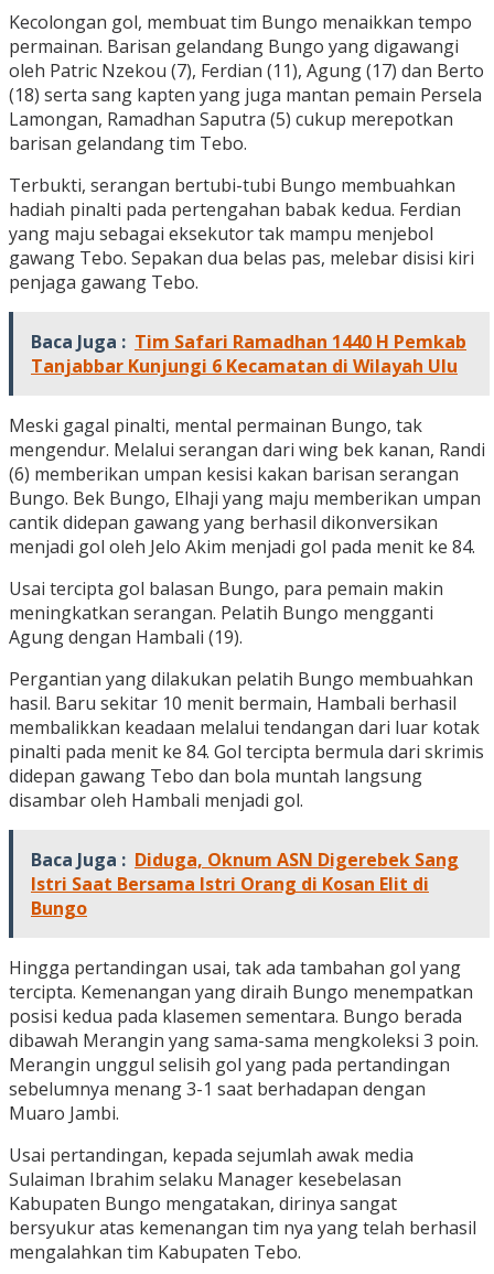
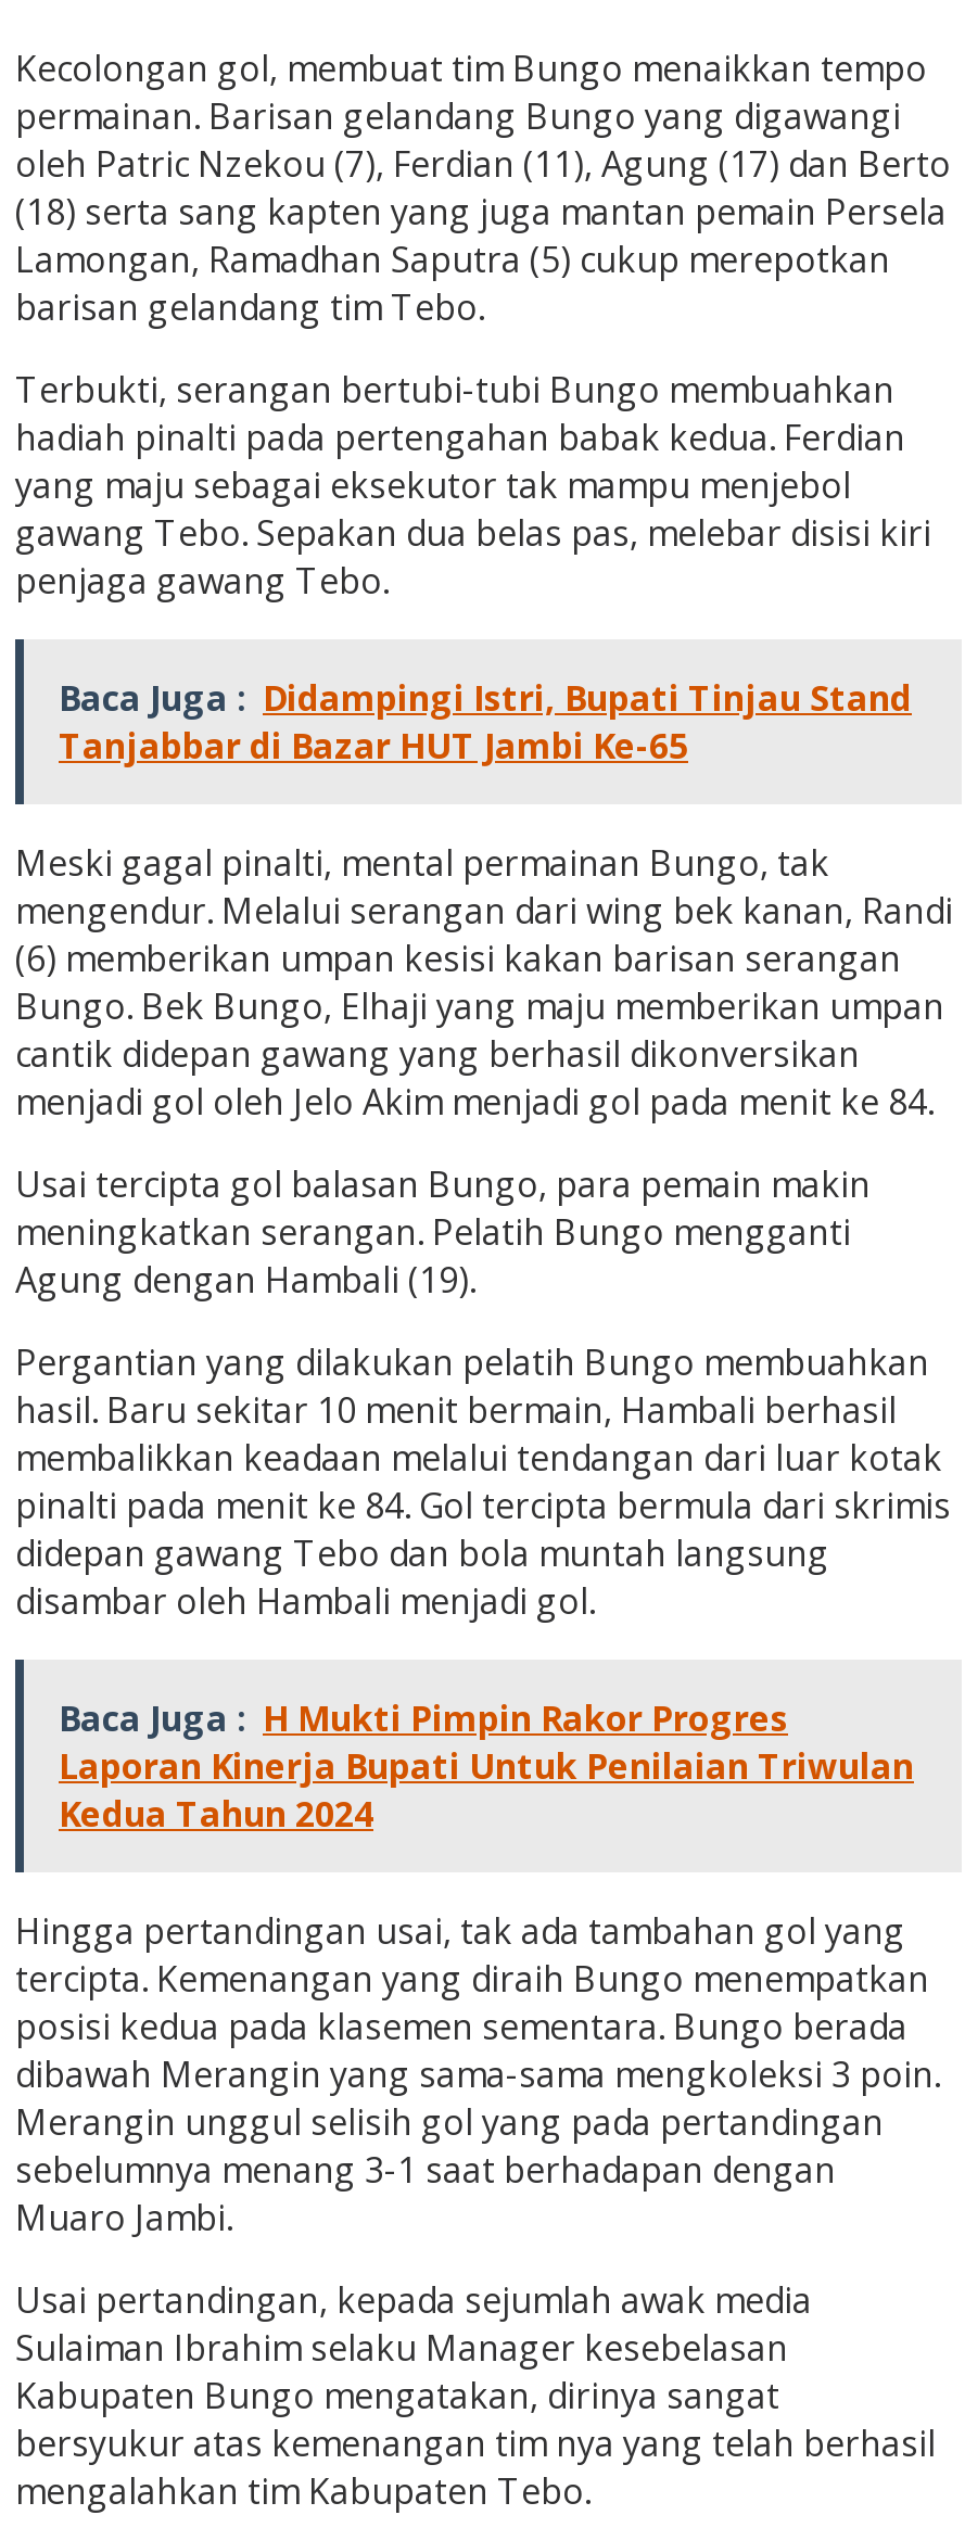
- Baca Juga : Tim Safari Ramadhan 1440 H Pemkab
- Tanjabbar Kunjungi 6 Kecamatan di Wilayah Ulu
+ Baca Juga : Didampingi Istri, Bupati Tinjau Stand
+ Tanjabbar di Bazar HUT Jambi Ke-65

- Baca Juga : Diduga, Oknum ASN Digerebek Sang
- Istri Saat Bersama Istri Orang di Kosan Elit di
- Bungo
+ Baca Juga : H Mukti Pimpin Rakor Progres
+ Laporan Kinerja Bupati Untuk Penilaian Triwulan
+ Kedua Tahun 2024
